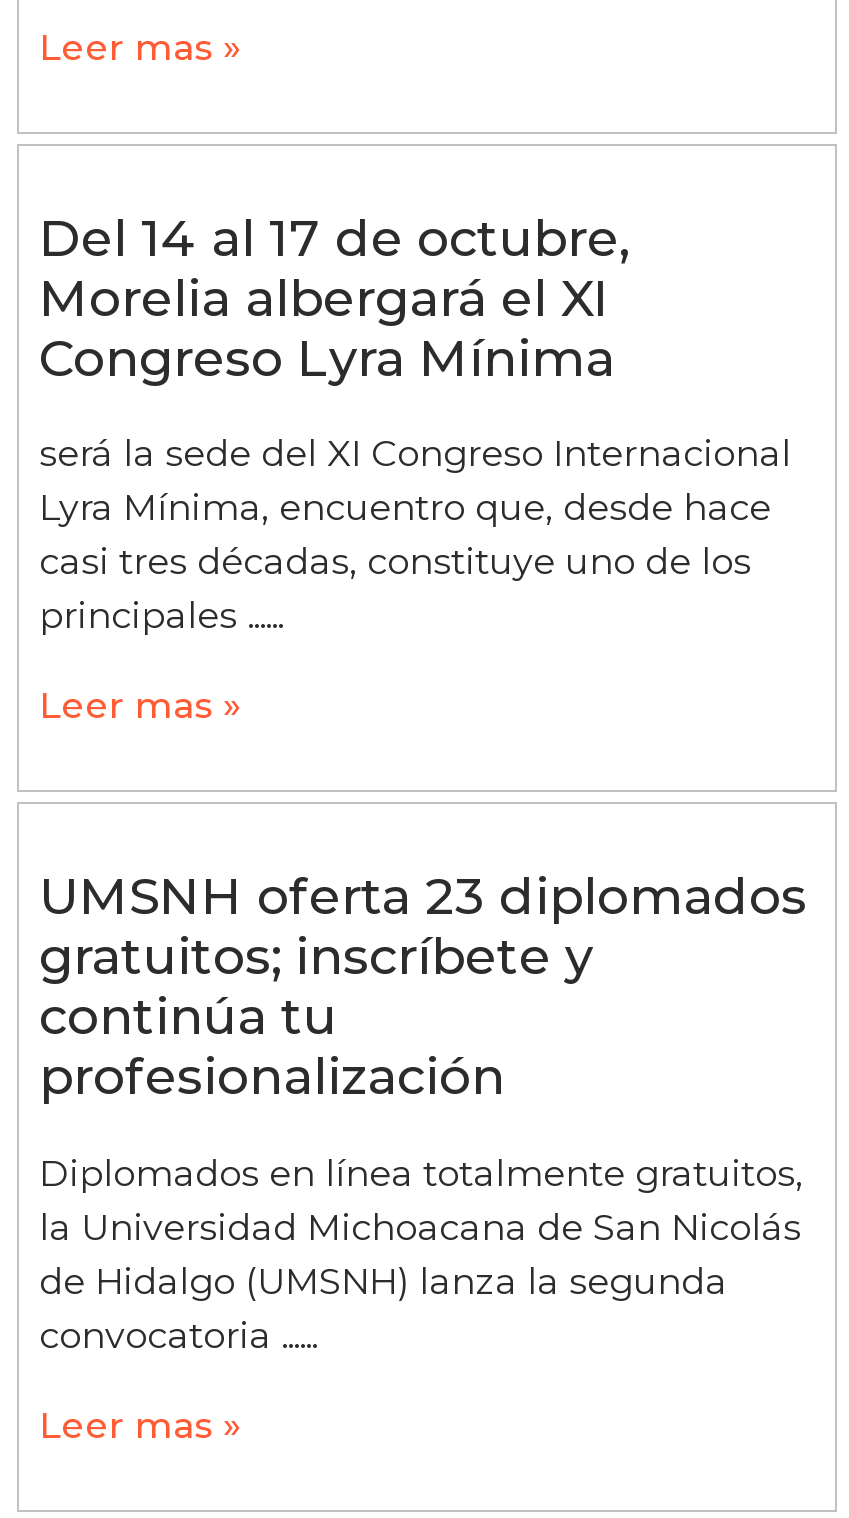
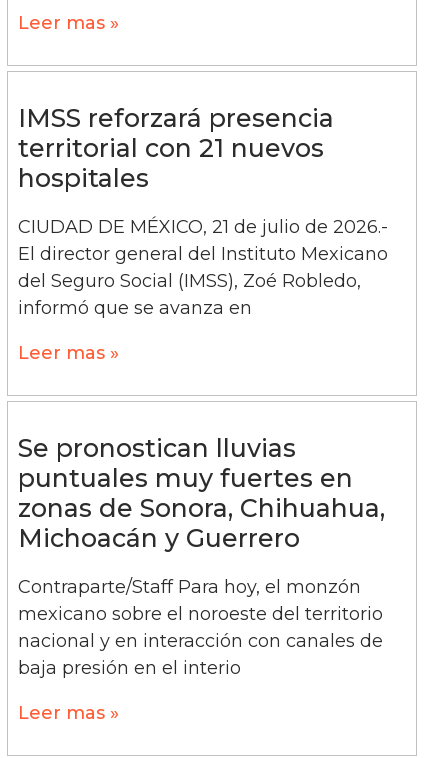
- Del 14 al 17 de octubre,
- Morelia albergará el XI
- Congreso Lyra Mínima
+ IMSS reforzará presencia
+ territorial con 21 nuevos
+ hospitales

- será la sede del XI Congreso Internacional
- Lyra Mínima, encuentro que, desde hace
- casi tres décadas, constituye uno de los
- principales ......
+ CIUDAD DE MÉXICO, 21 de julio de 2026.-
+ El director general del Instituto Mexicano
+ del Seguro Social (IMSS), Zoé Robledo,
+ informó que se avanza en

- UMSNH oferta 23 diplomados
- gratuitos; inscríbete y
- continúa tu
- profesionalización
+ Se pronostican lluvias
+ puntuales muy fuertes en
+ zonas de Sonora, Chihuahua,
+ Michoacán y Guerrero

- Diplomados en línea totalmente gratuitos,
- la Universidad Michoacana de San Nicolás
- de Hidalgo (UMSNH) lanza la segunda
- convocatoria ......
+ Contraparte/Staff Para hoy, el monzón
+ mexicano sobre el noroeste del territorio
+ nacional y en interacción con canales de
+ baja presión en el interio
